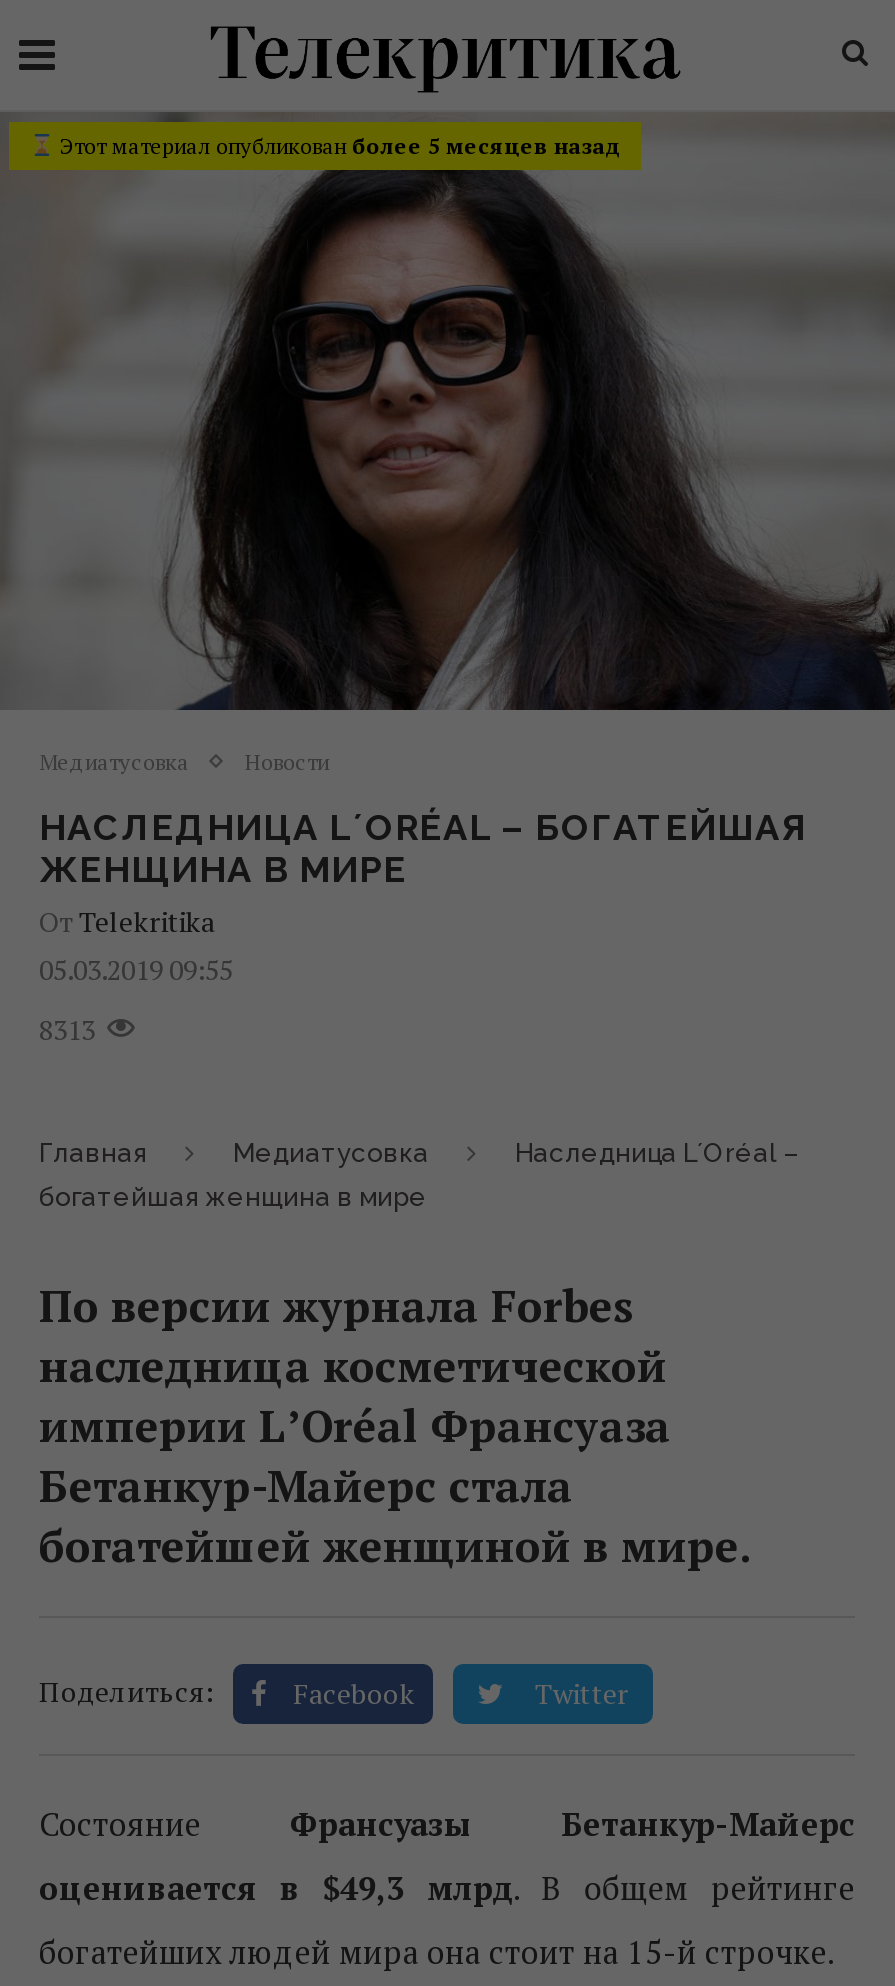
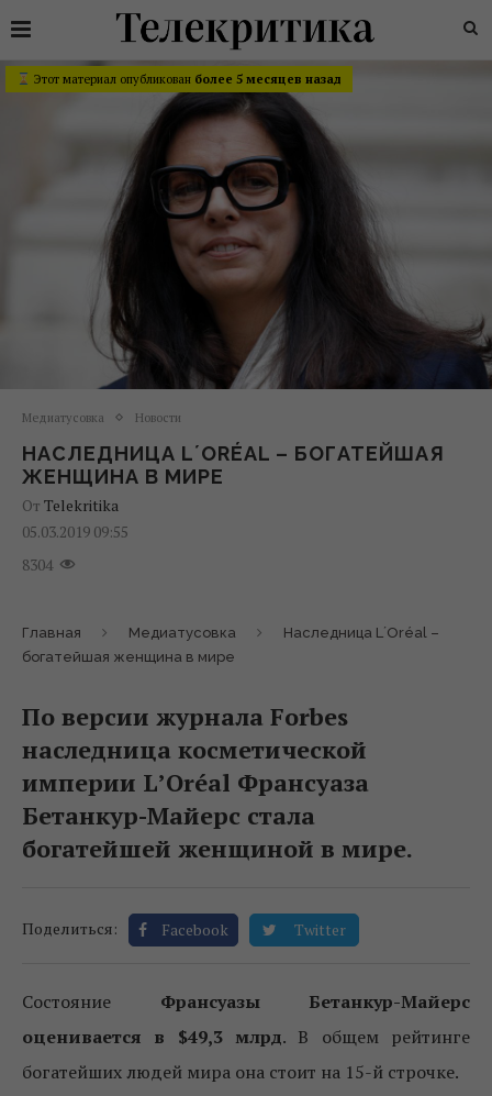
- 8313
+ 8304
